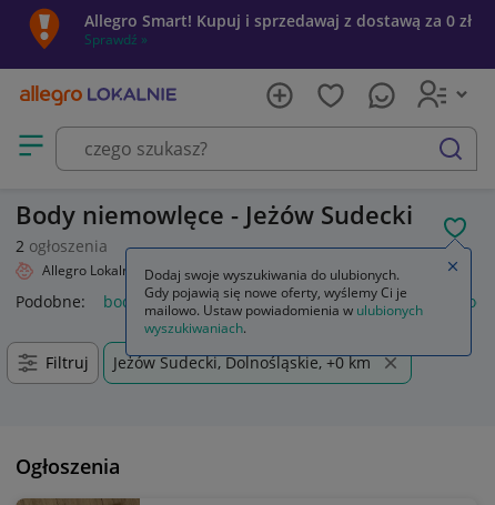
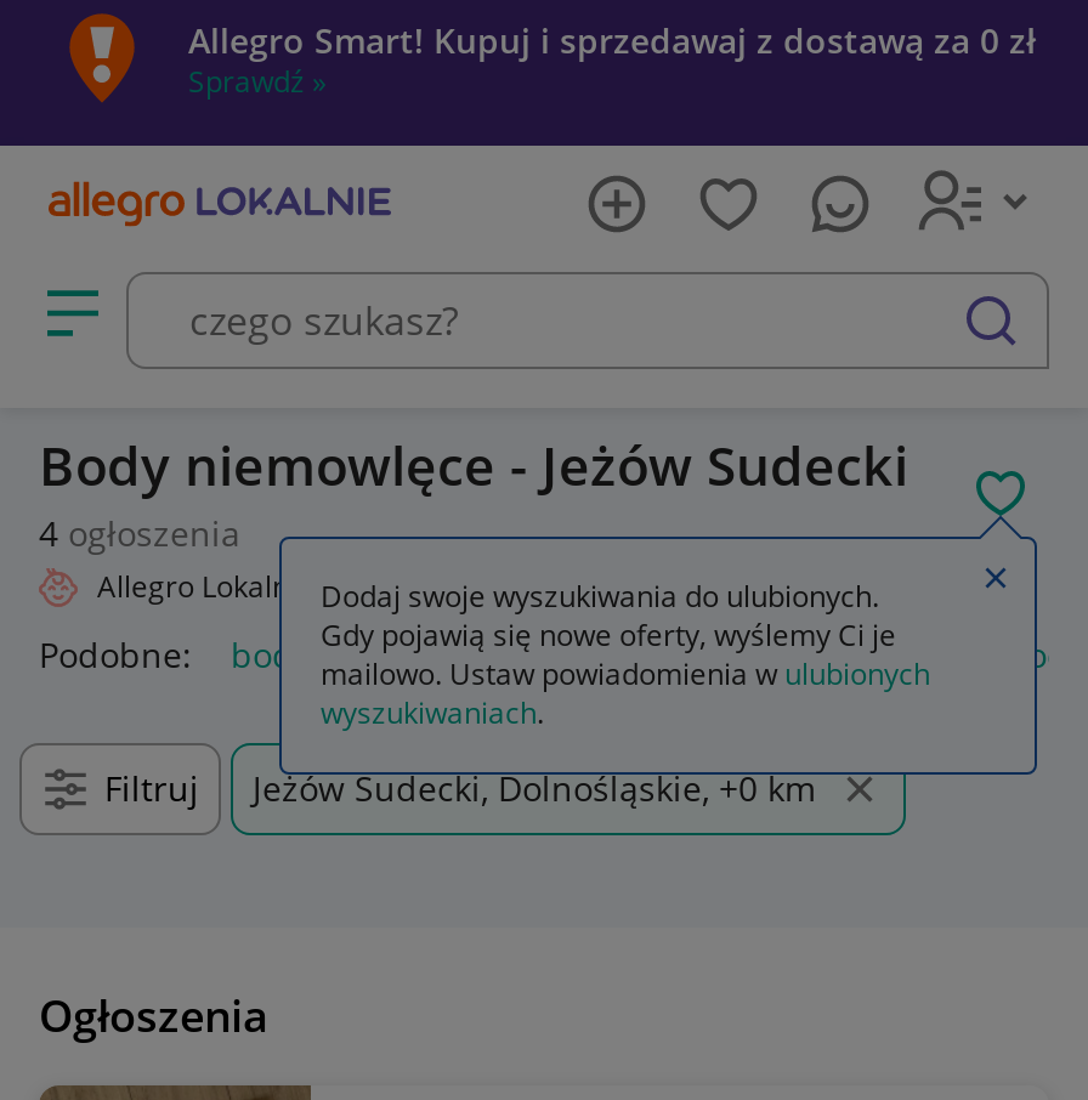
- 2 ogłoszenia
+ 4 ogłoszenia
